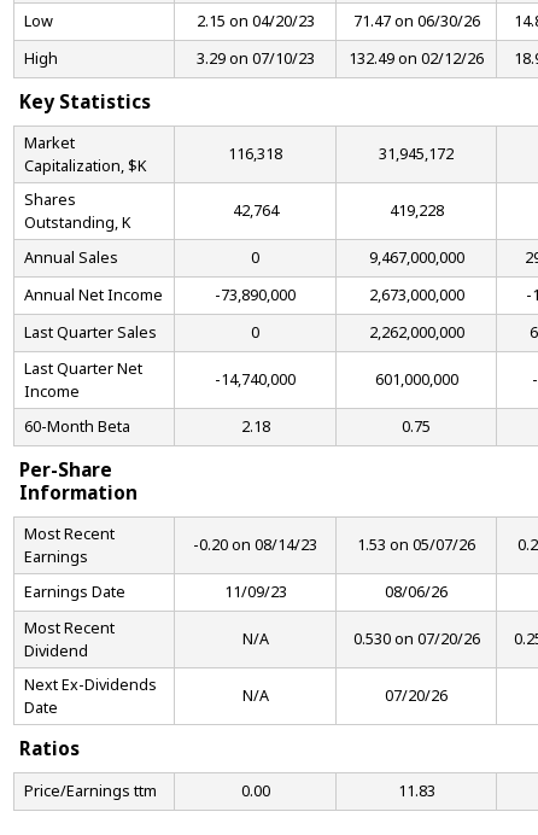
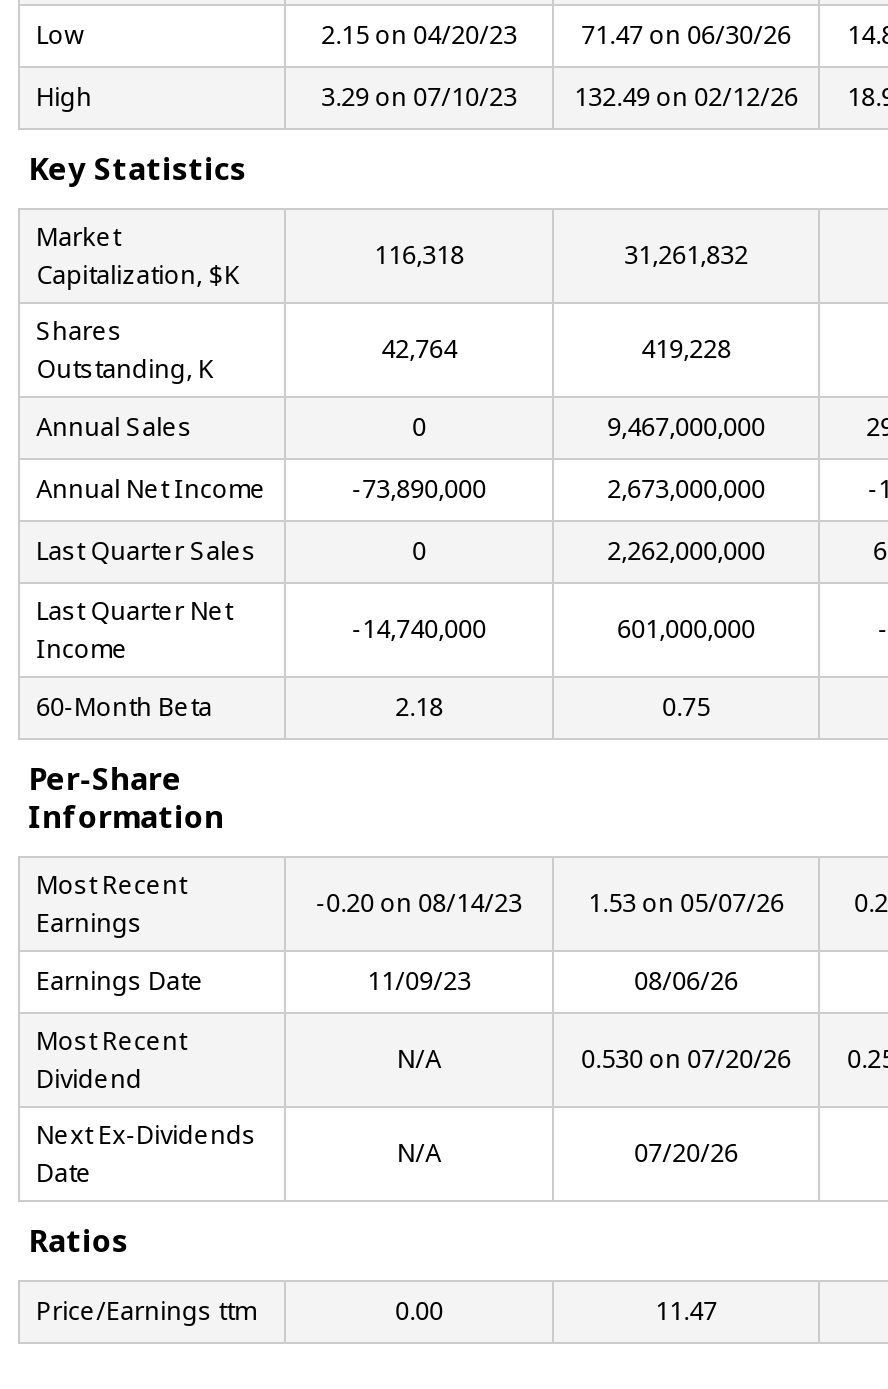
- 31,945,172
+ 31,261,832

- 11.83
+ 11.47
